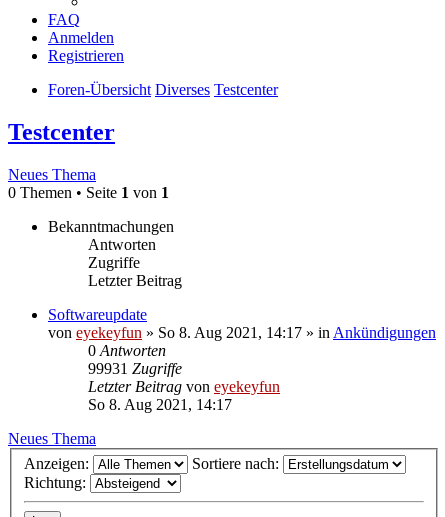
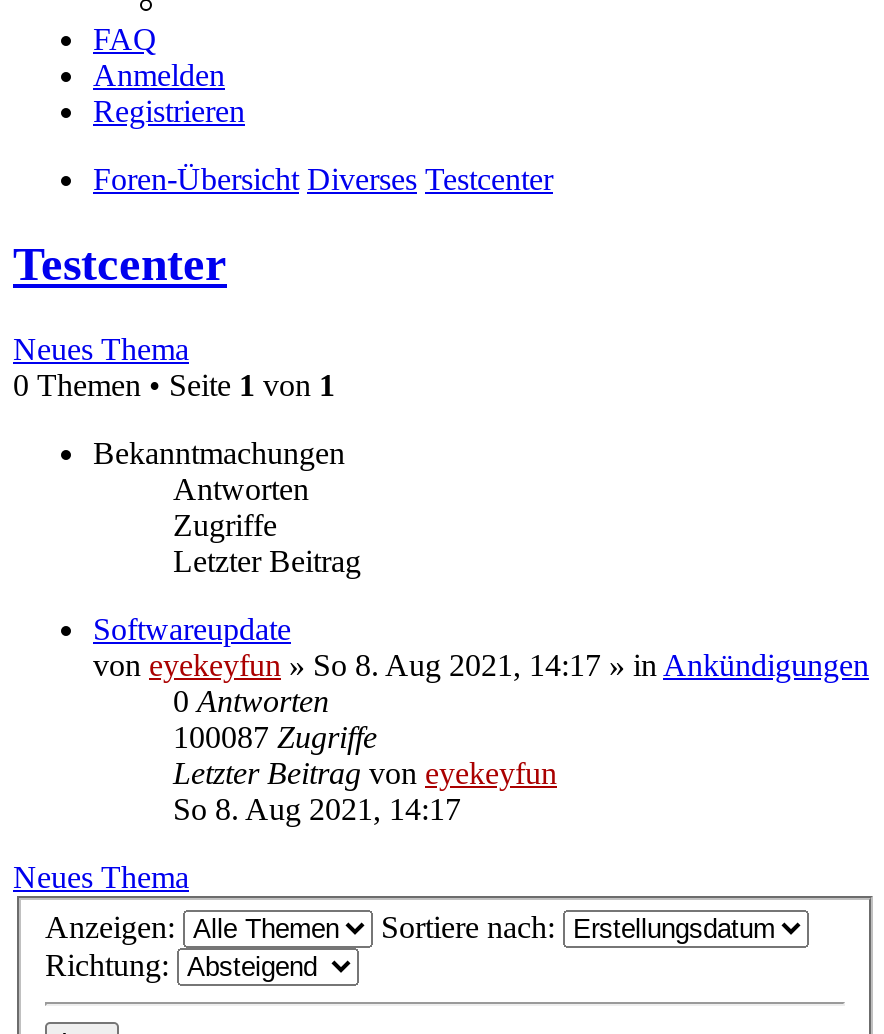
- 99931 Zugriffe
+ 100087 Zugriffe
